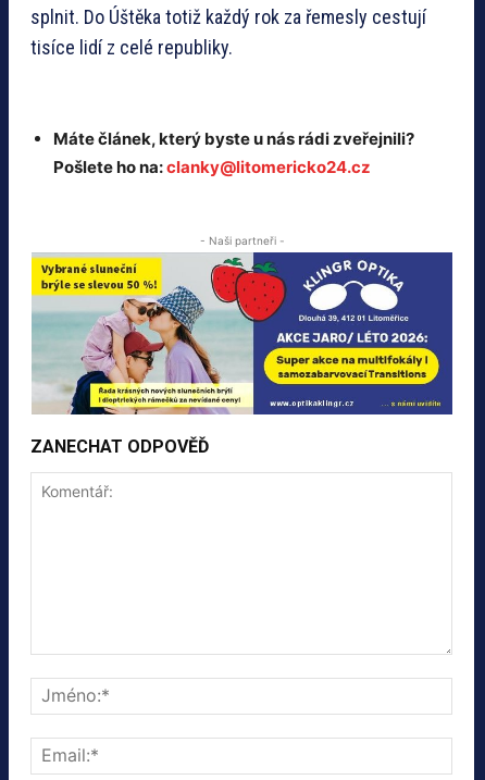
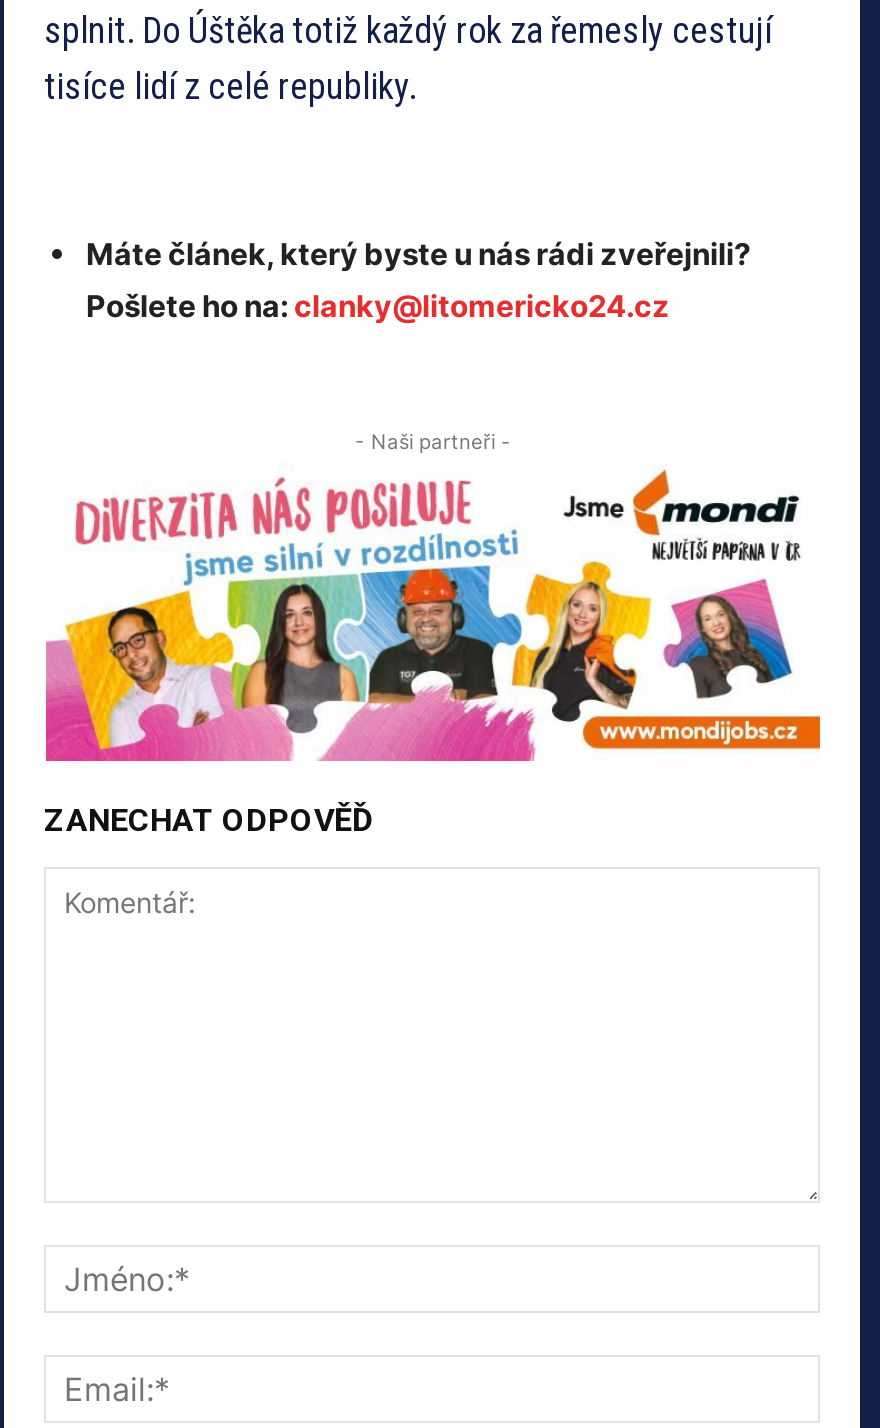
- [image]
+ [image]
